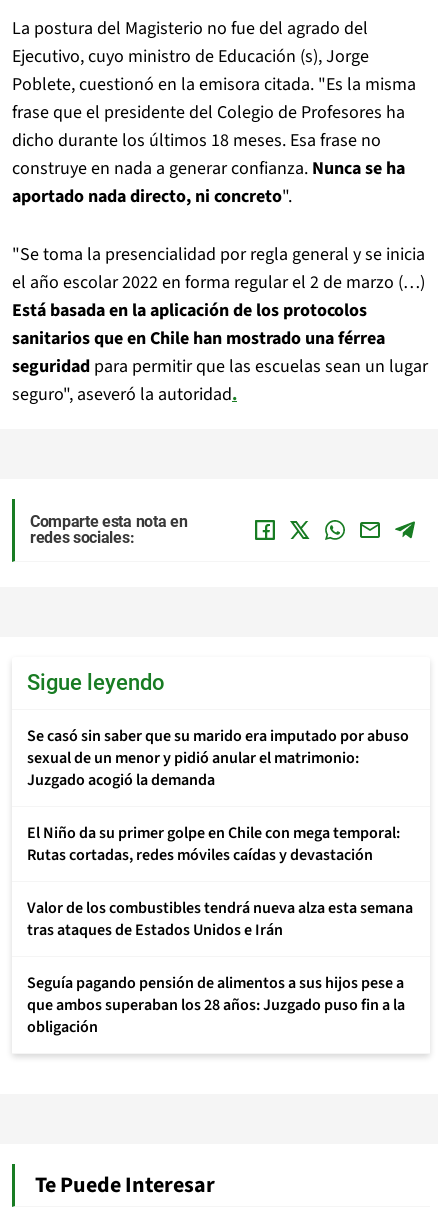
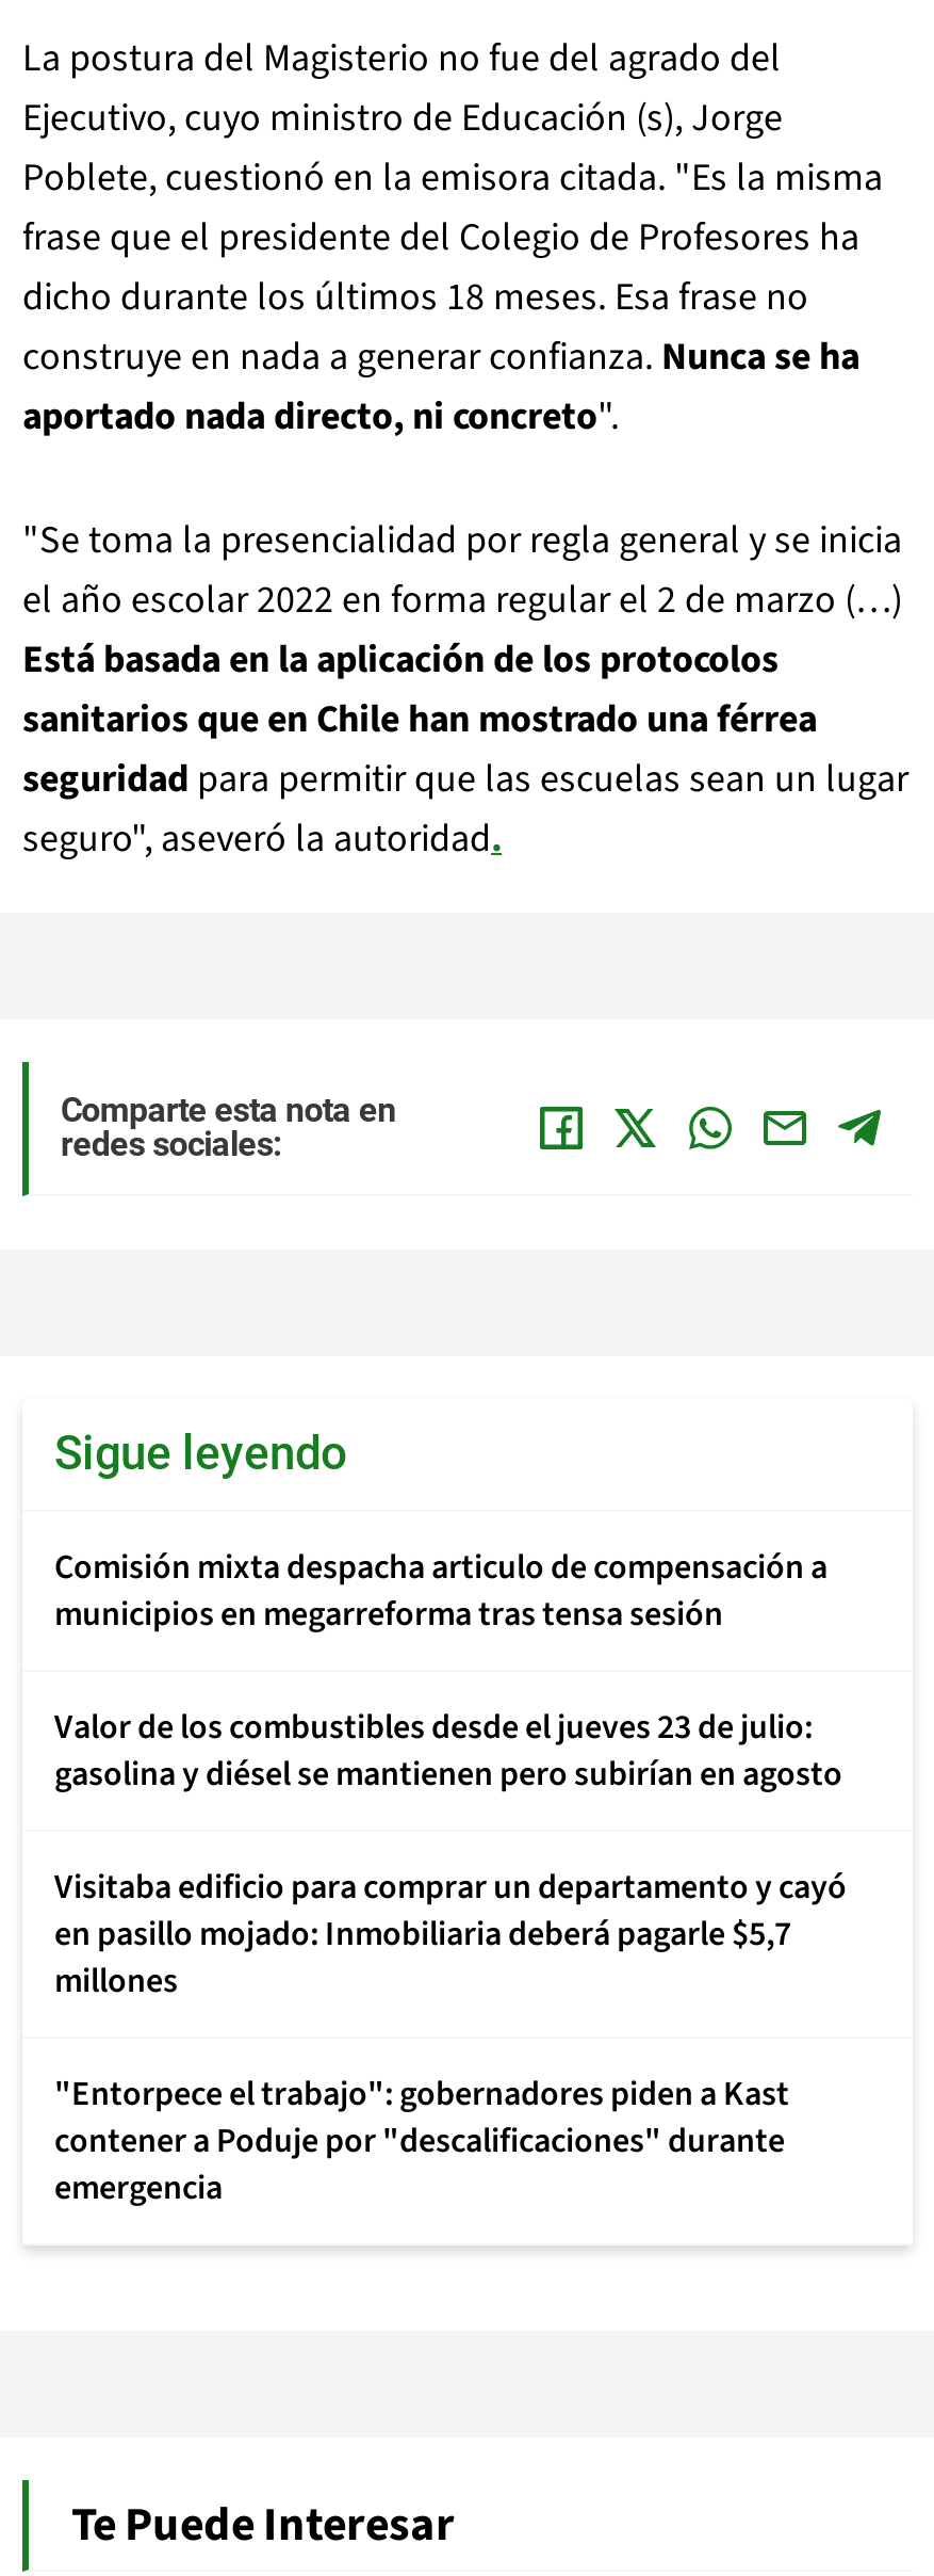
- Se casó sin saber que su marido era imputado por abuso
- sexual de un menor y pidió anular el matrimonio:
- Juzgado acogió la demanda
+ Comisión mixta despacha articulo de compensación a
+ municipios en megarreforma tras tensa sesión

- El Niño da su primer golpe en Chile con mega temporal:
- Rutas cortadas, redes móviles caídas y devastación
+ Valor de los combustibles desde el jueves 23 de julio:
+ gasolina y diésel se mantienen pero subirían en agosto

- Valor de los combustibles tendrá nueva alza esta semana
- tras ataques de Estados Unidos e Irán
+ Visitaba edificio para comprar un departamento y cayó
+ en pasillo mojado: Inmobiliaria deberá pagarle $5,7
+ millones

- Seguía pagando pensión de alimentos a sus hijos pese a
- que ambos superaban los 28 años: Juzgado puso fin a la
- obligación
+ "Entorpece el trabajo": gobernadores piden a Kast
+ contener a Poduje por "descalificaciones" durante
+ emergencia
